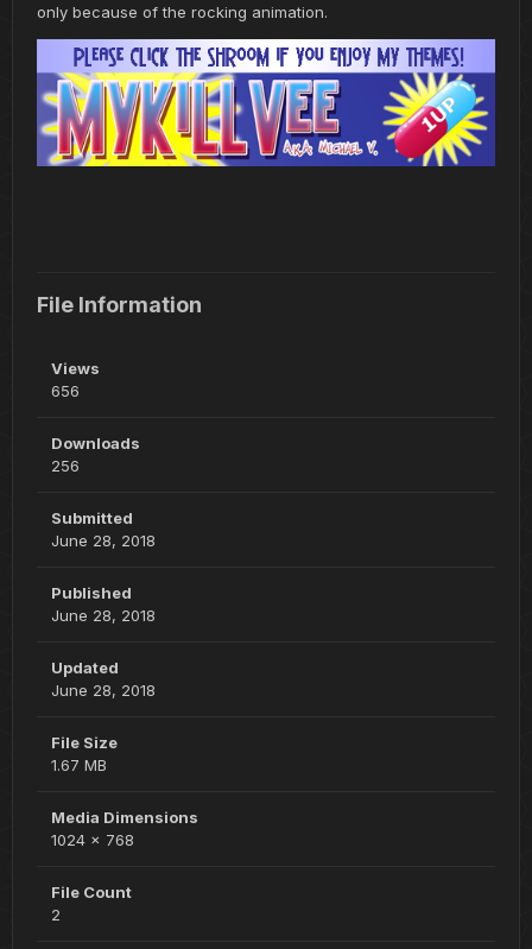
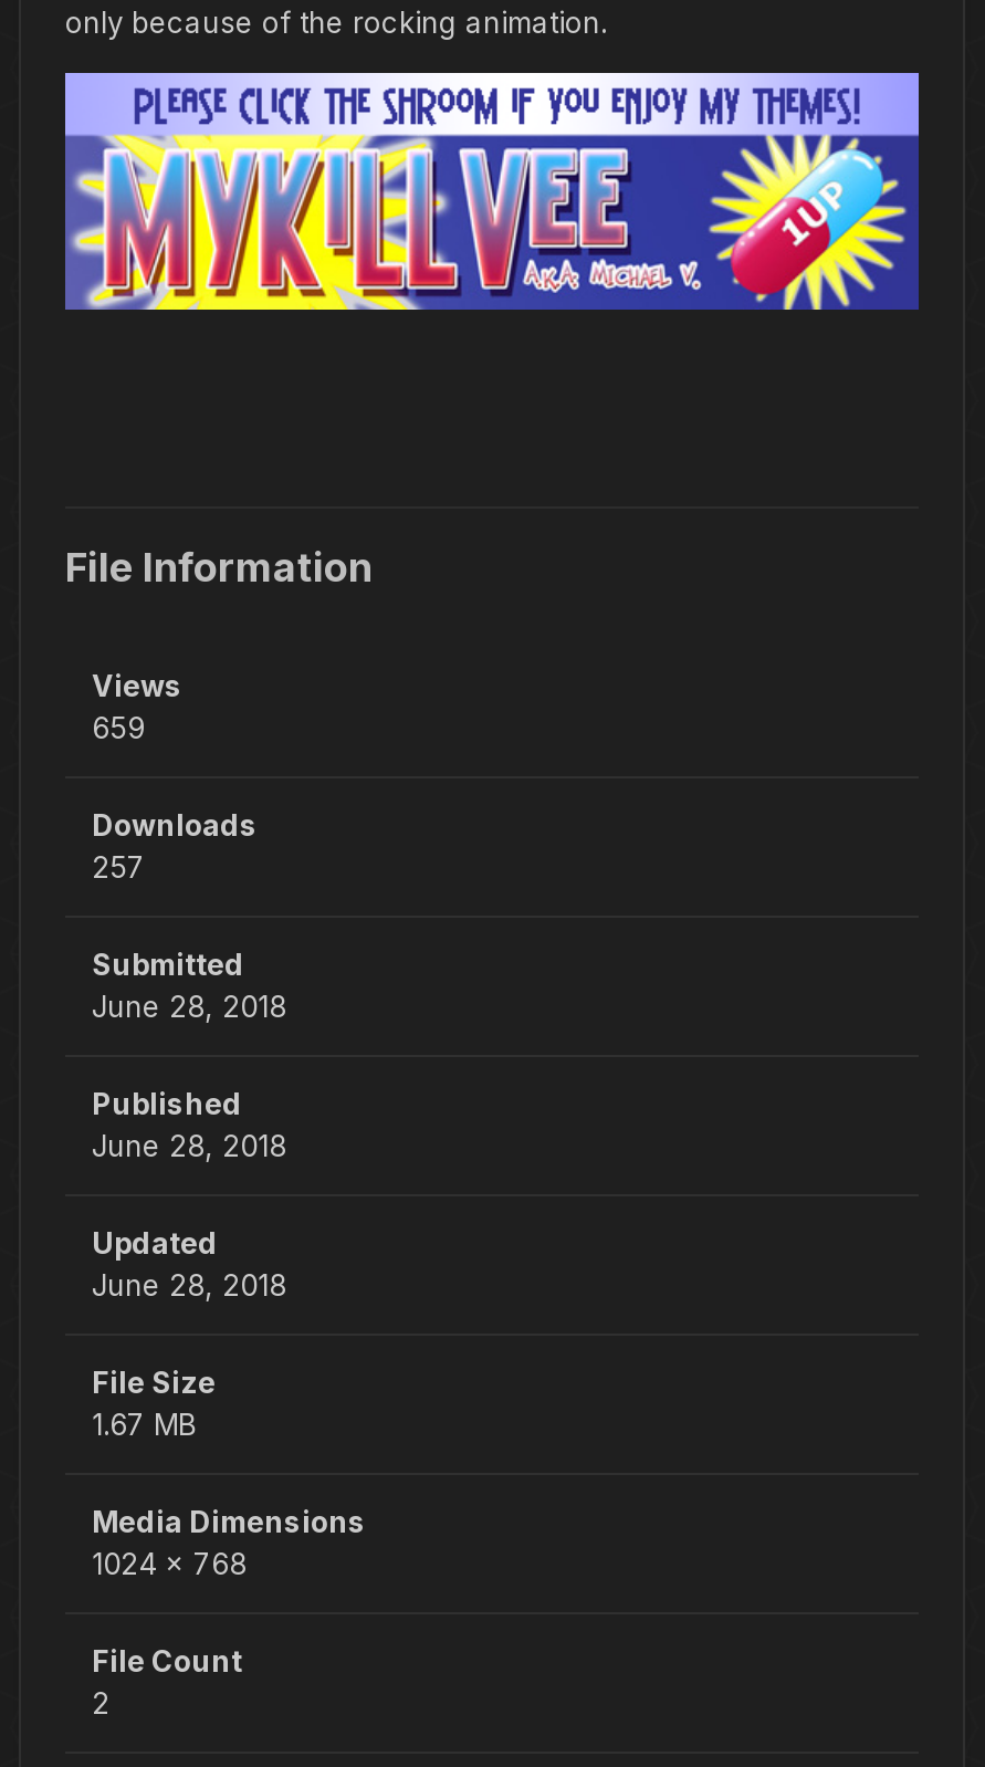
- 656
+ 659

- 256
+ 257
